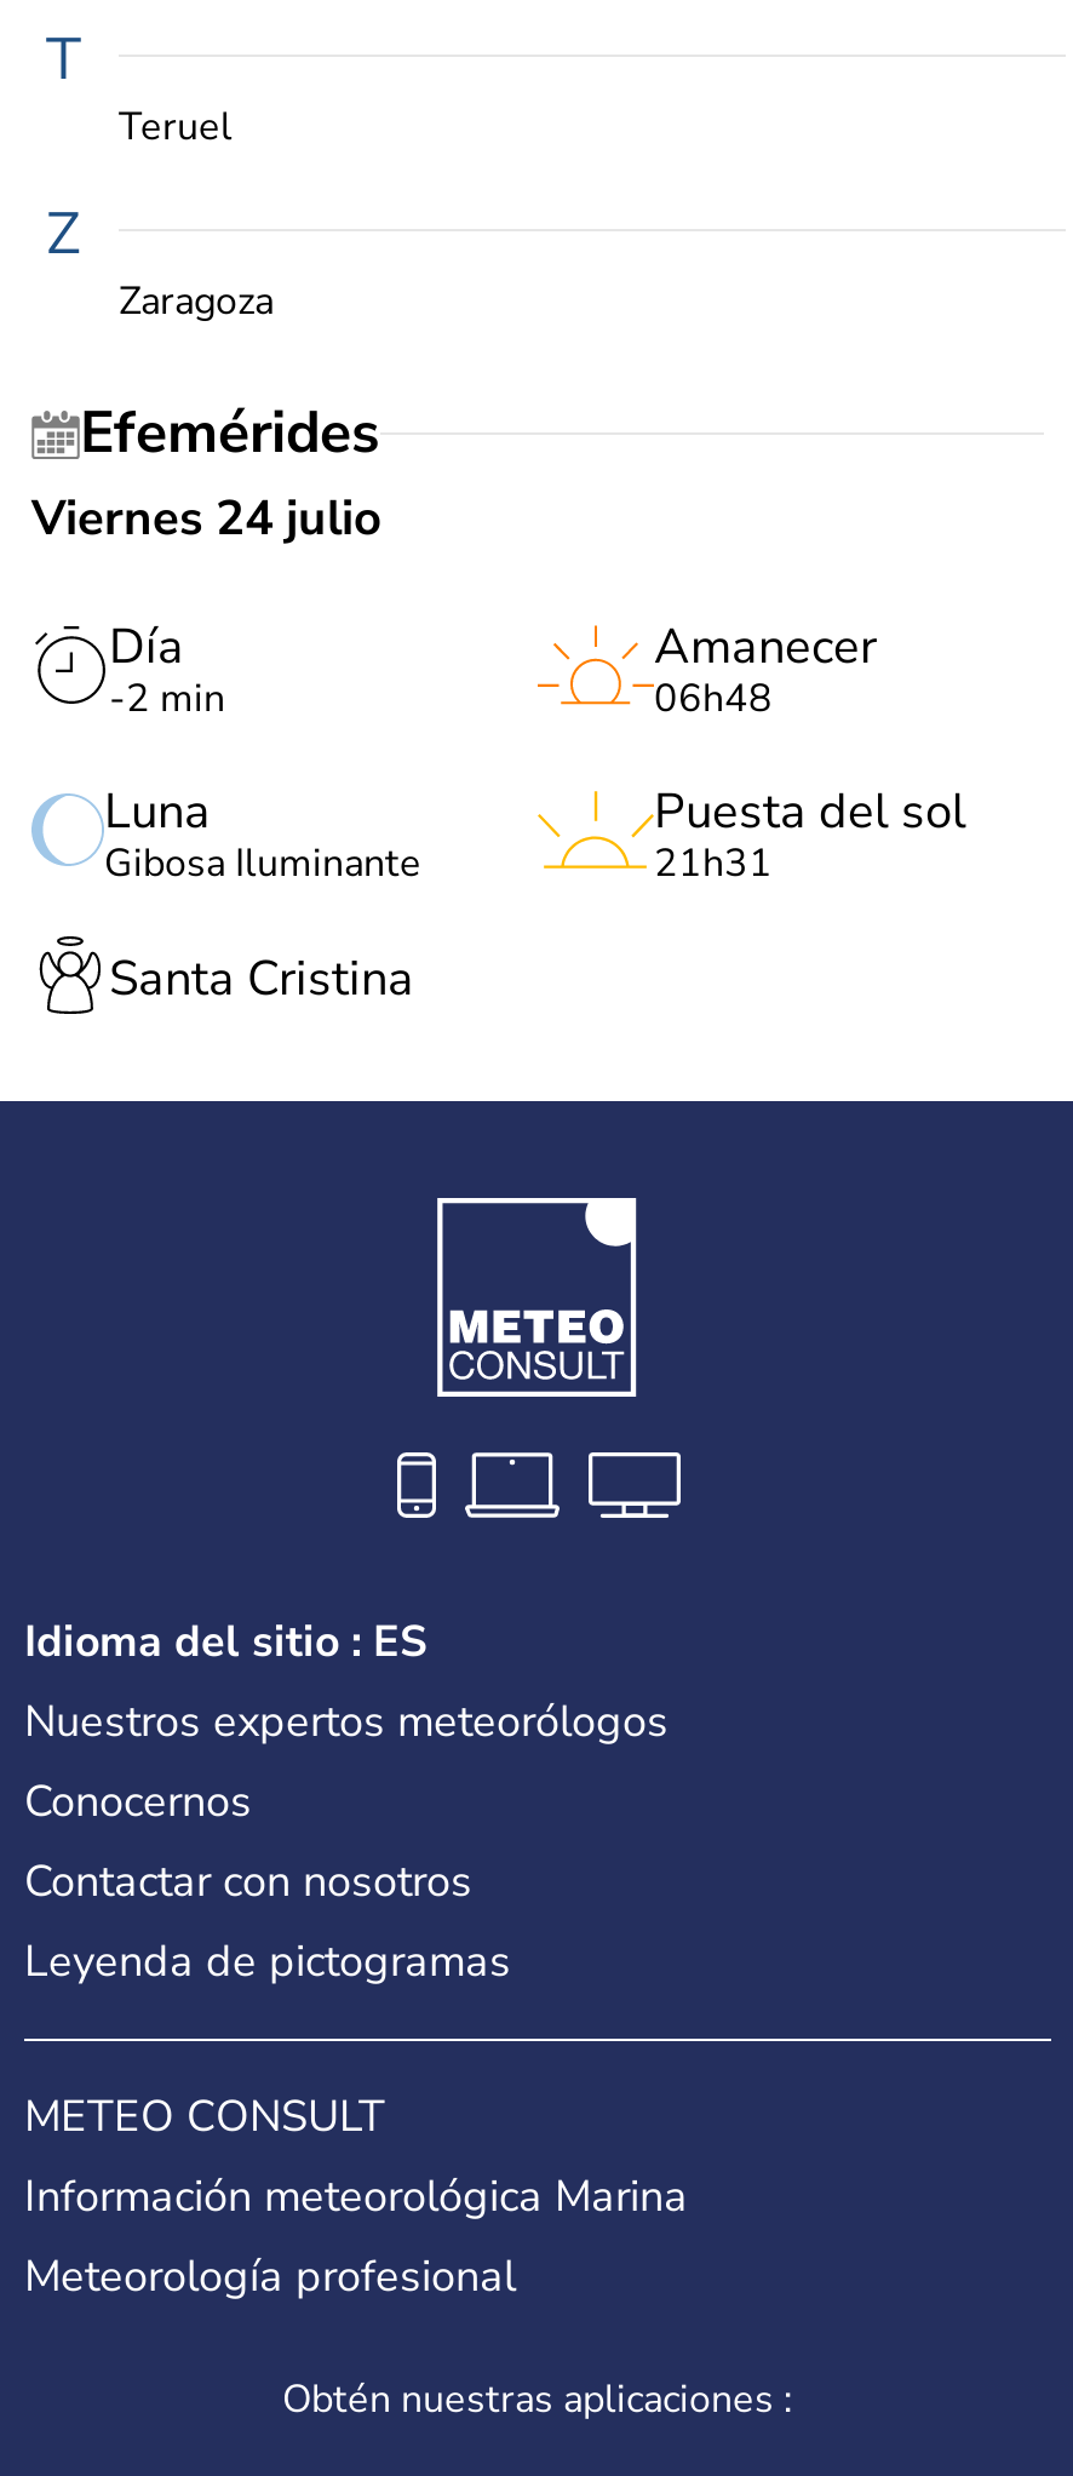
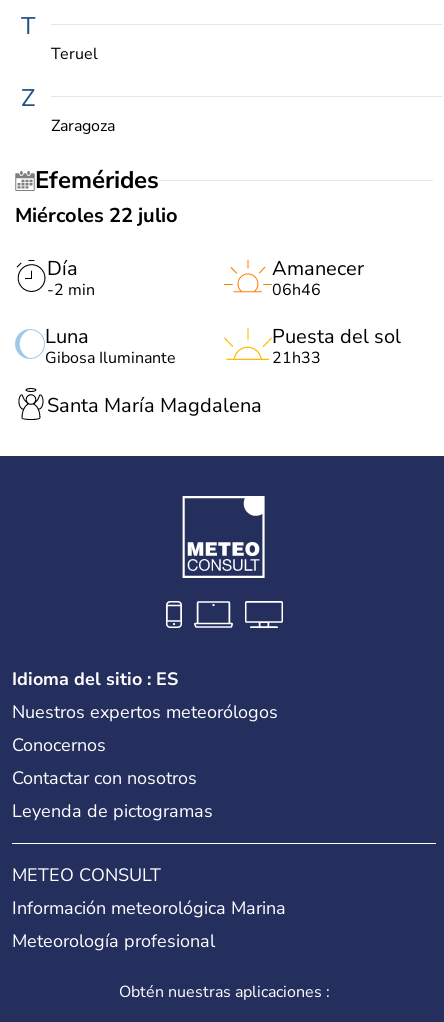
- Viernes 24 julio
+ Miércoles 22 julio

- 06h48
+ 06h46

- 21h31
+ 21h33

- Santa Cristina
+ Santa María Magdalena
